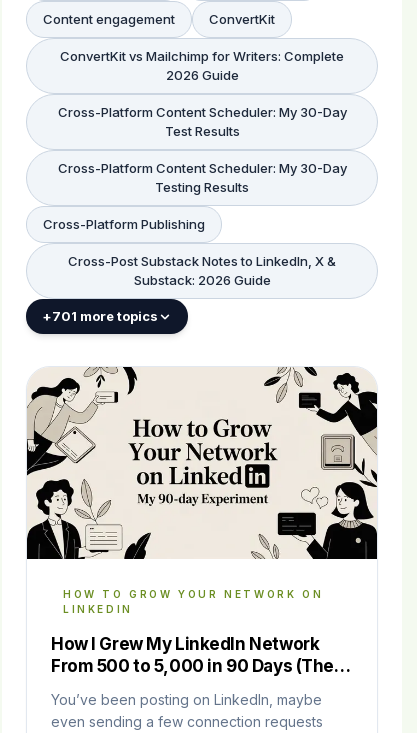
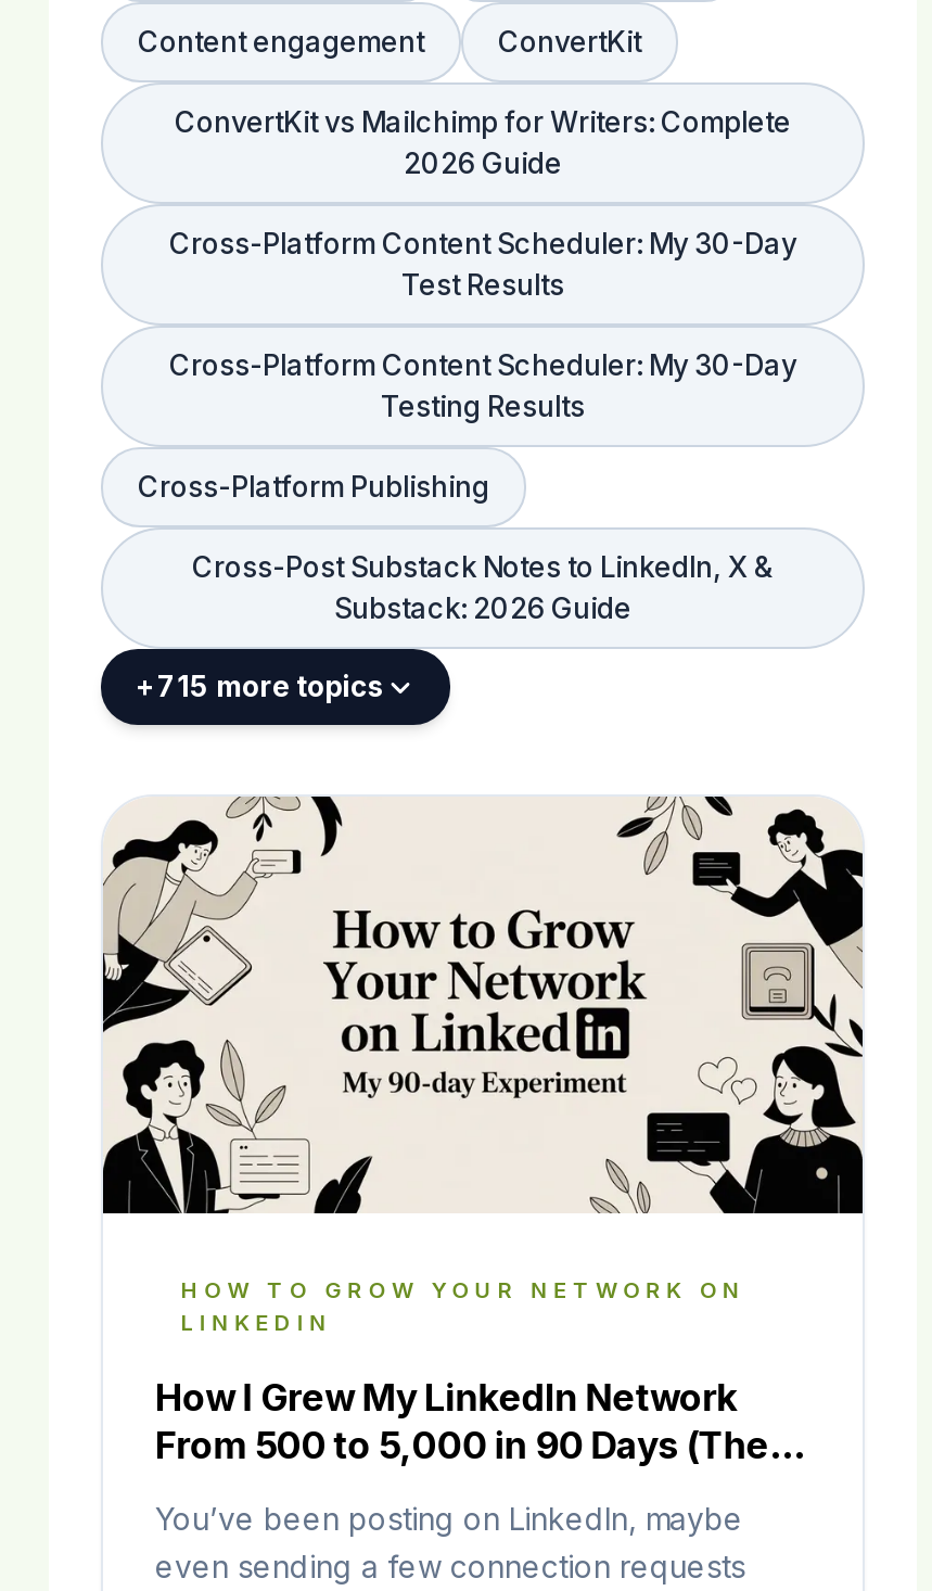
- + 701 more topics
+ + 715 more topics
